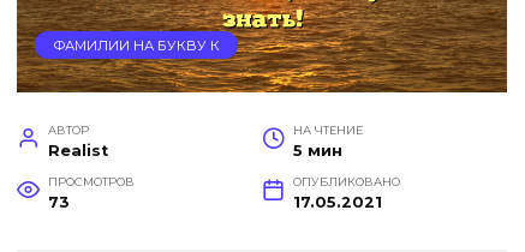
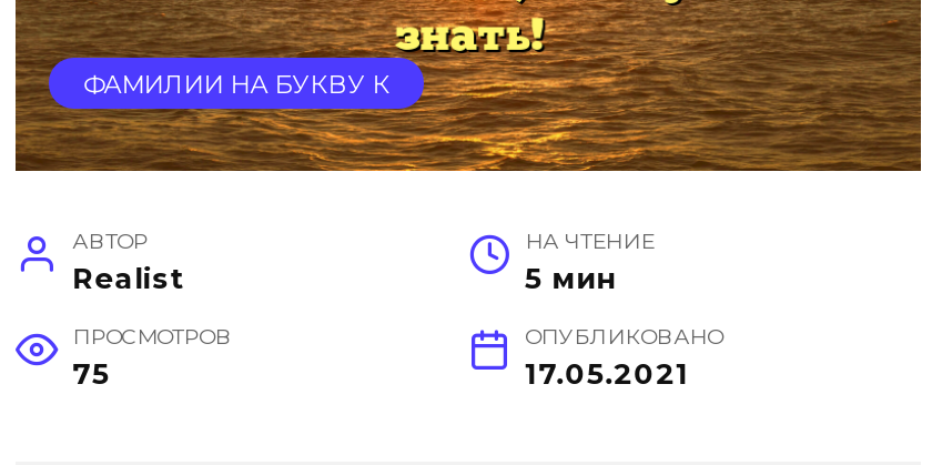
- 73
+ 75
